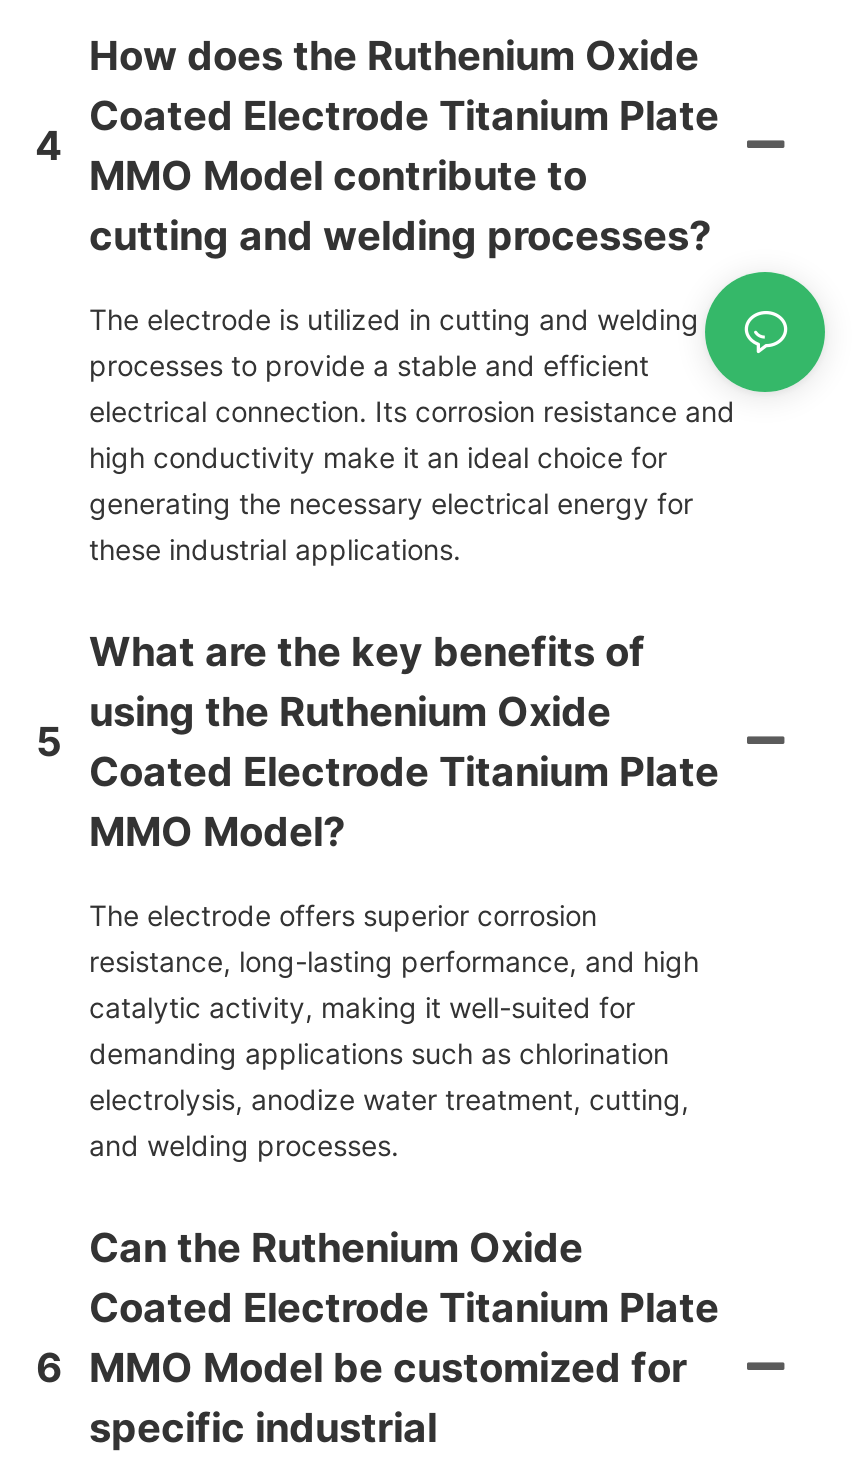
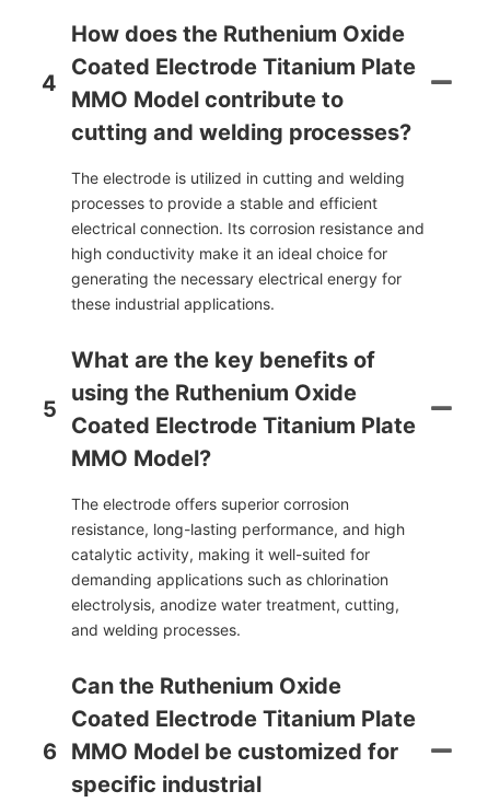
- [image]
